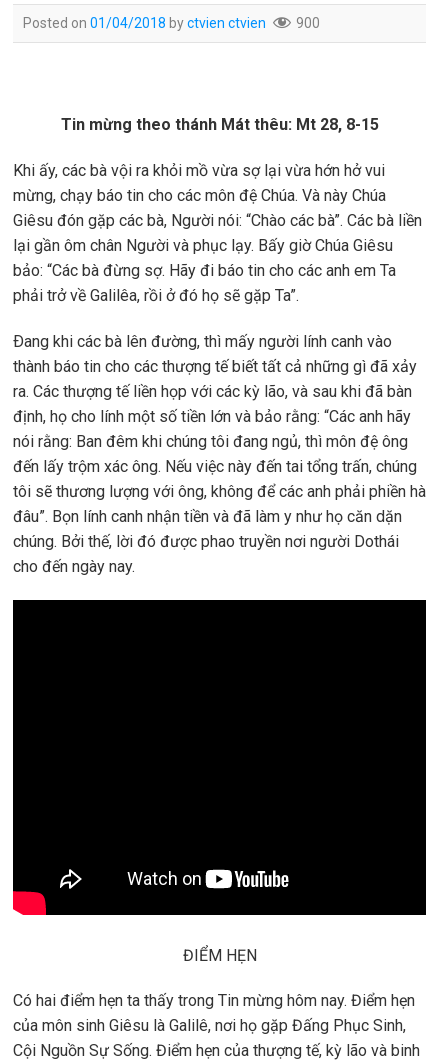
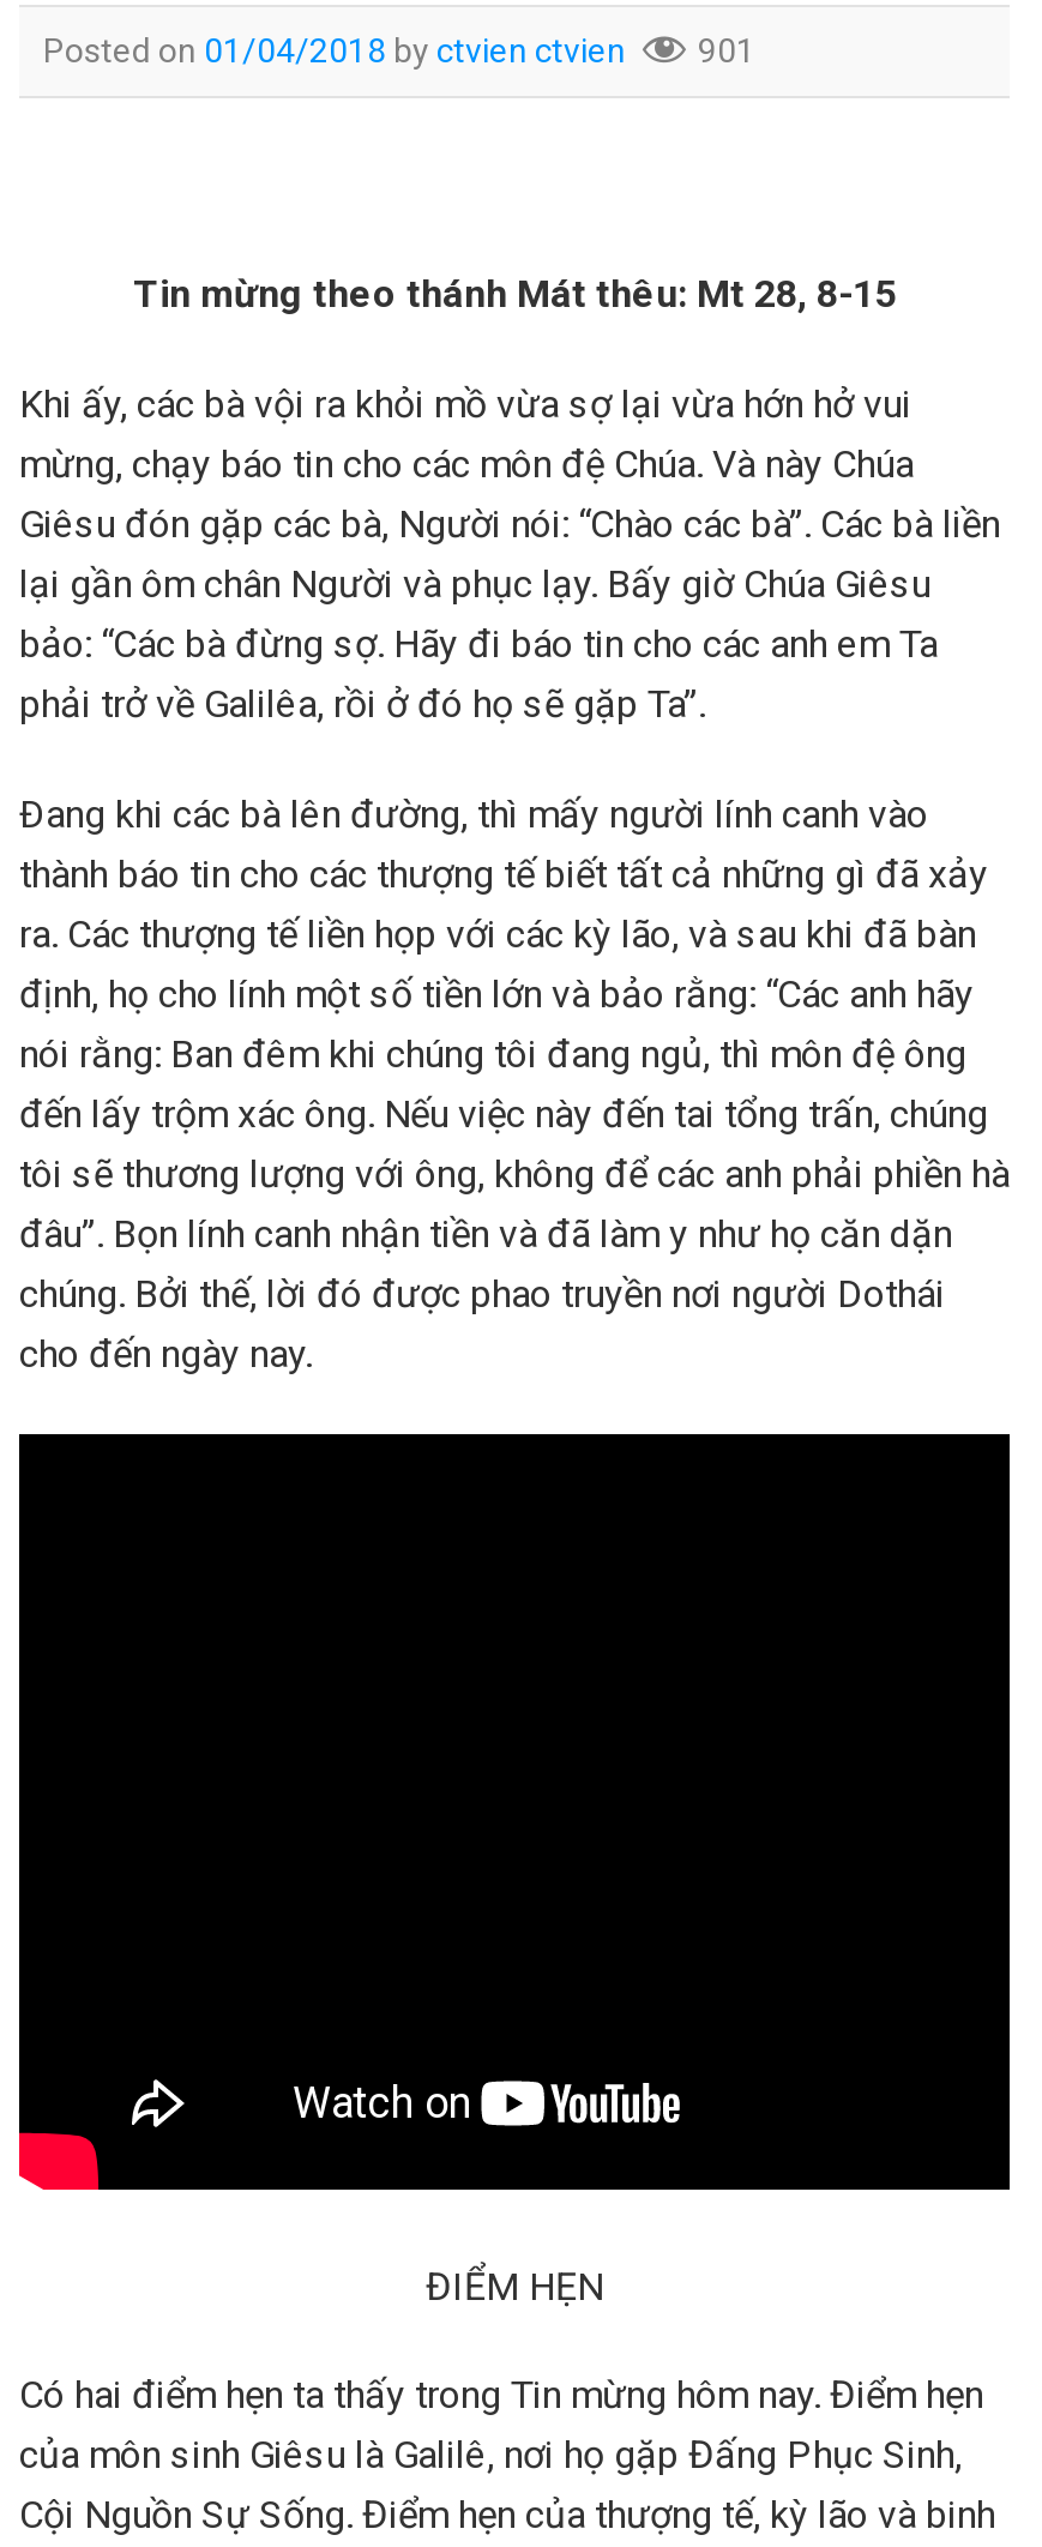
- Posted on 01/04/2018 by ctvien ctvien 900
+ Posted on 01/04/2018 by ctvien ctvien 901
